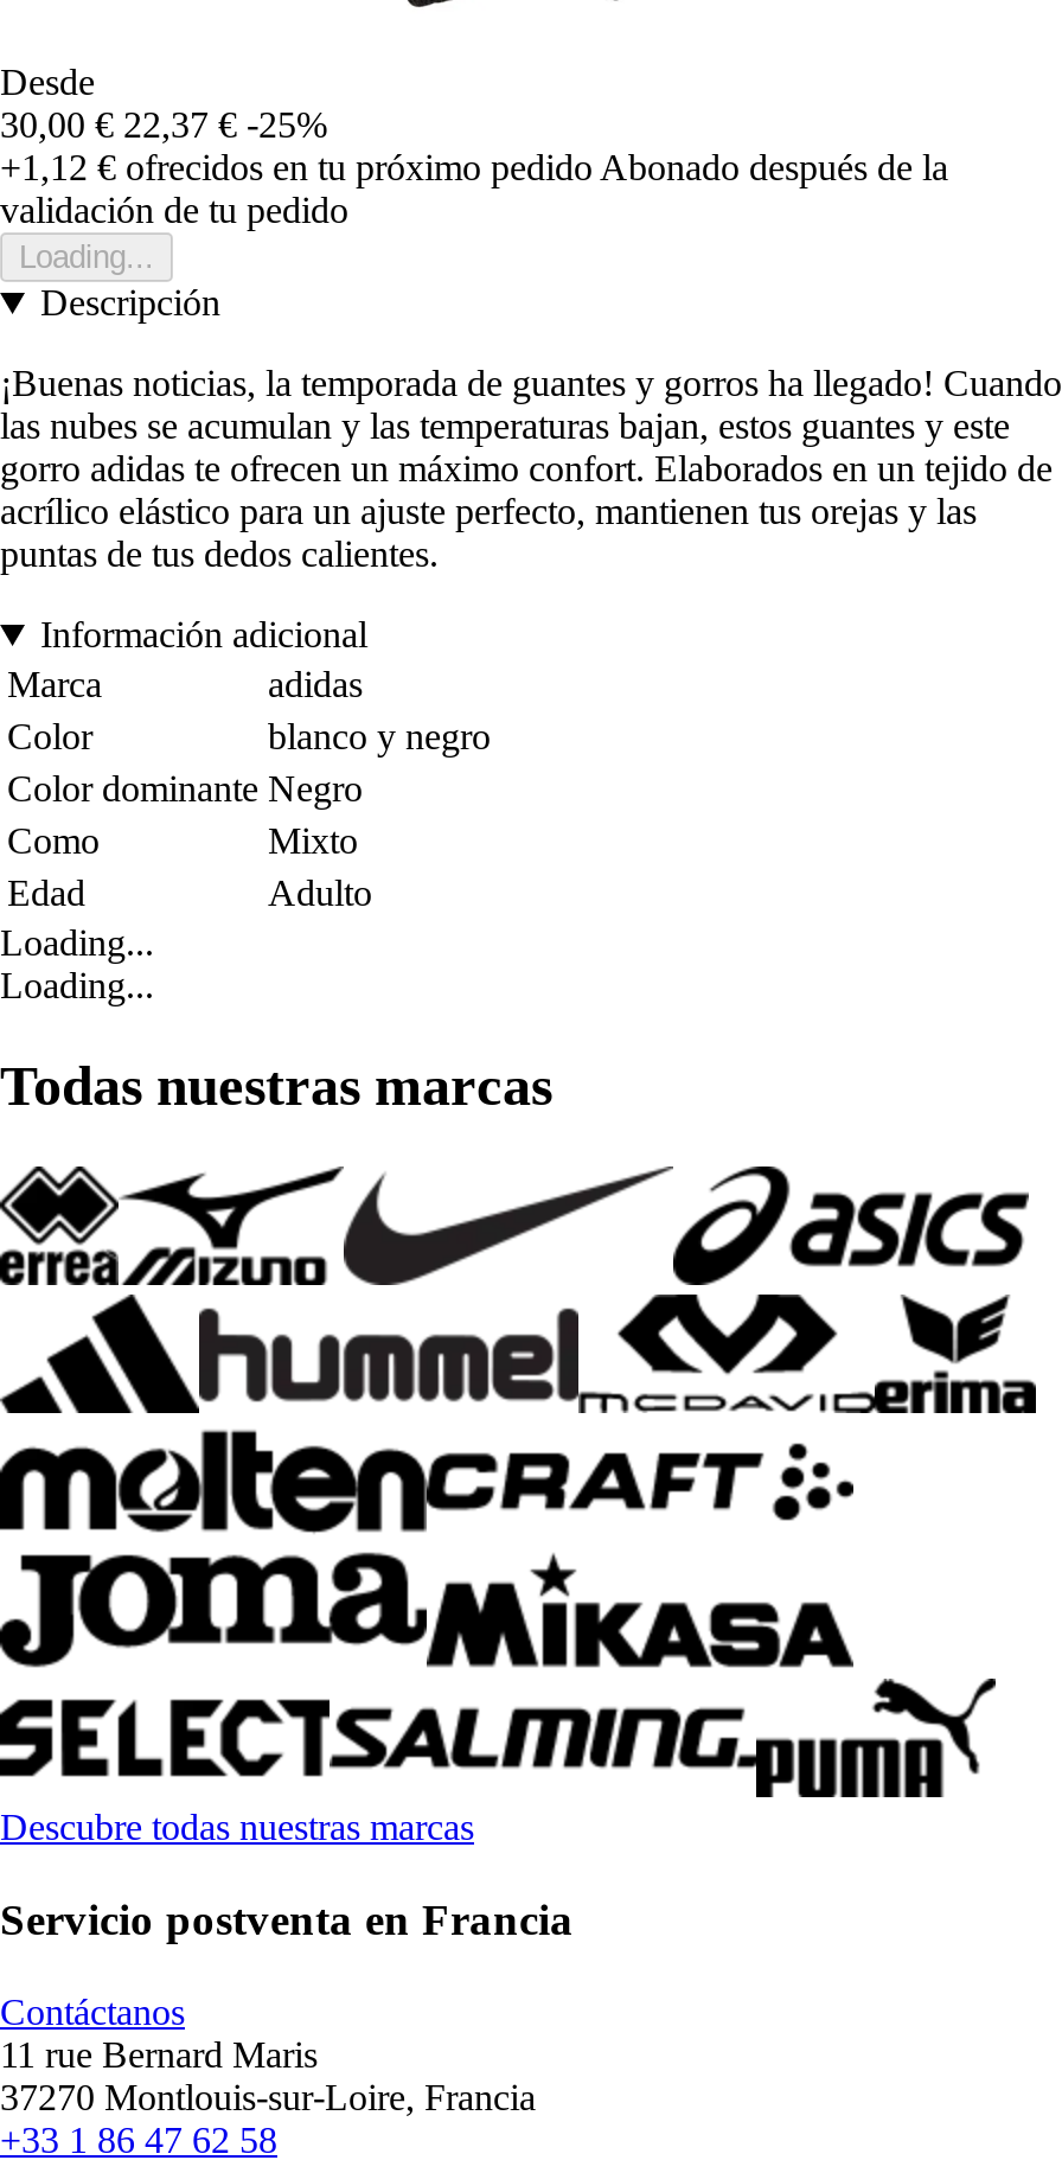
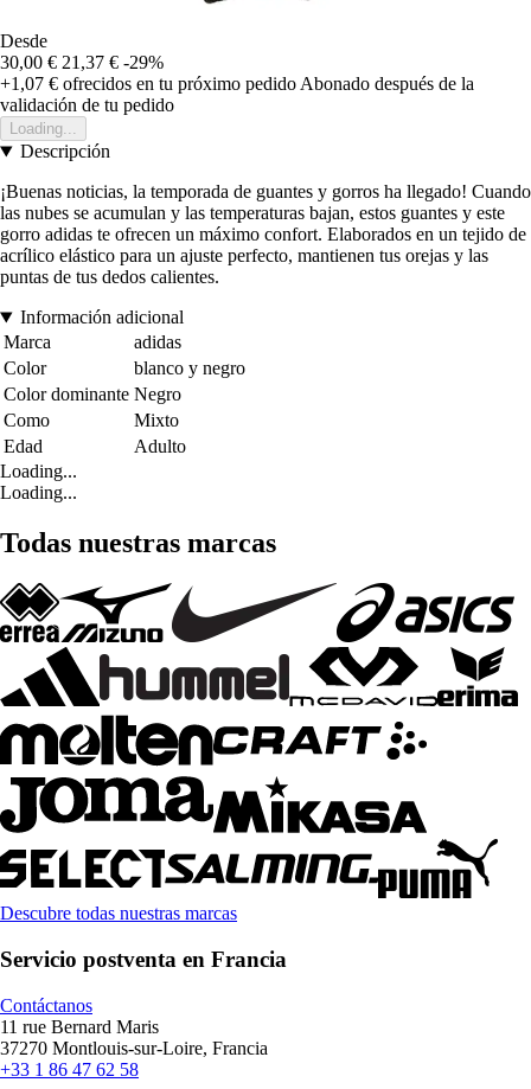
- 30,00 € 22,37 € -25%
+ 30,00 € 21,37 € -29%

- +1,12 €ofrecidos en tu próximo pedido Abonado después de la
+ +1,07 €ofrecidos en tu próximo pedido Abonado después de la
